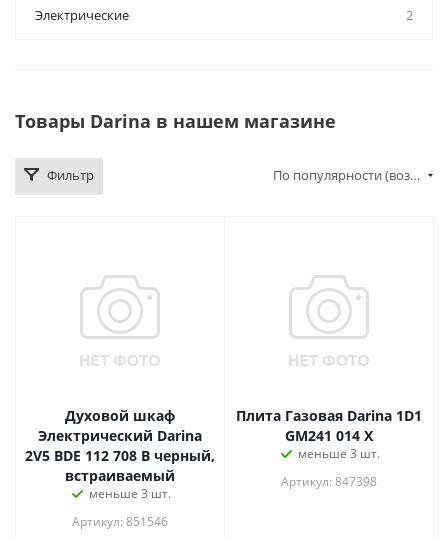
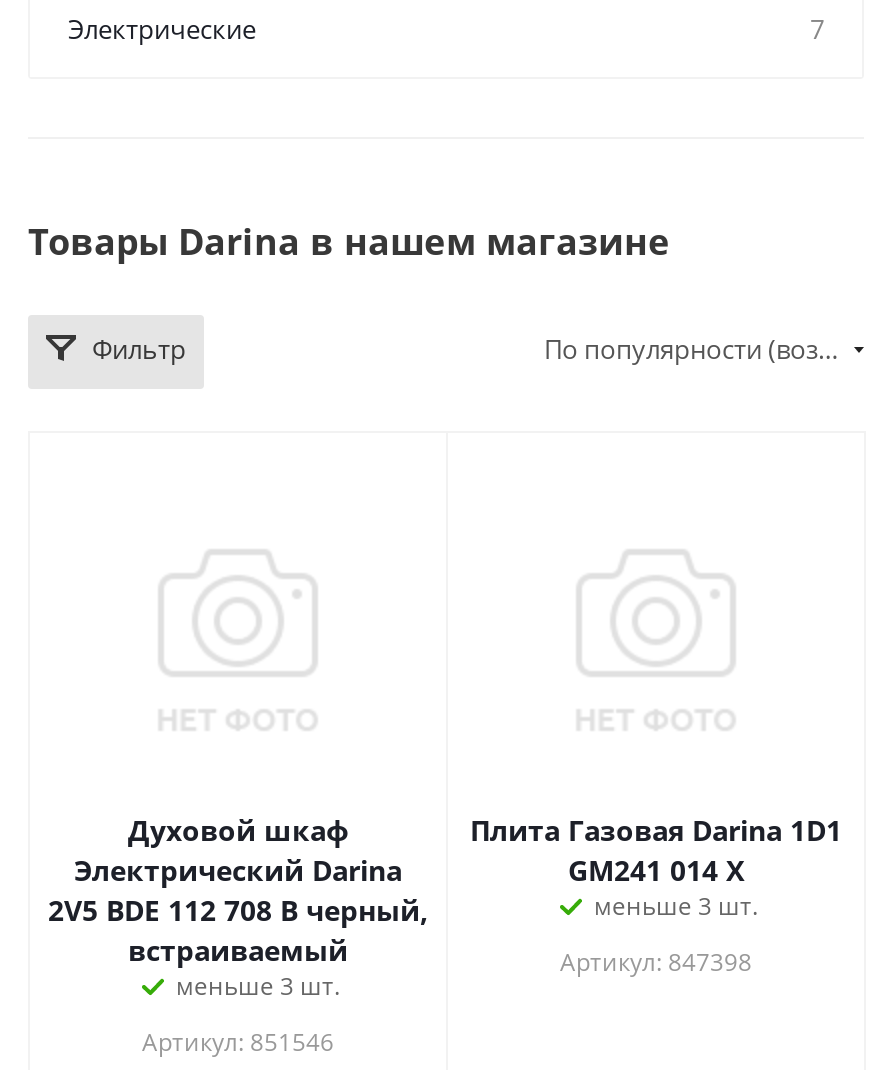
- 2
+ 7
